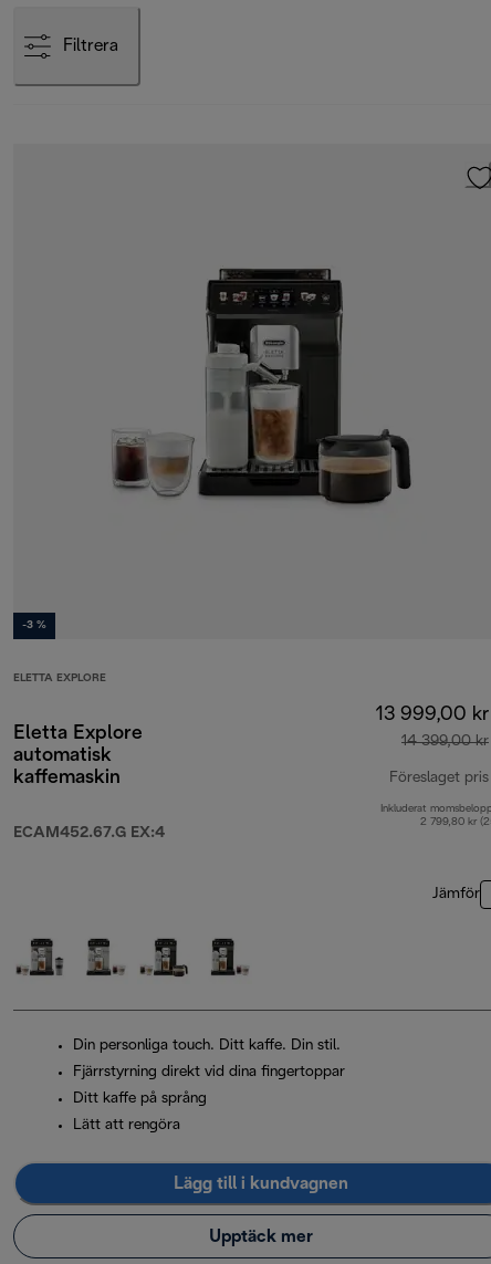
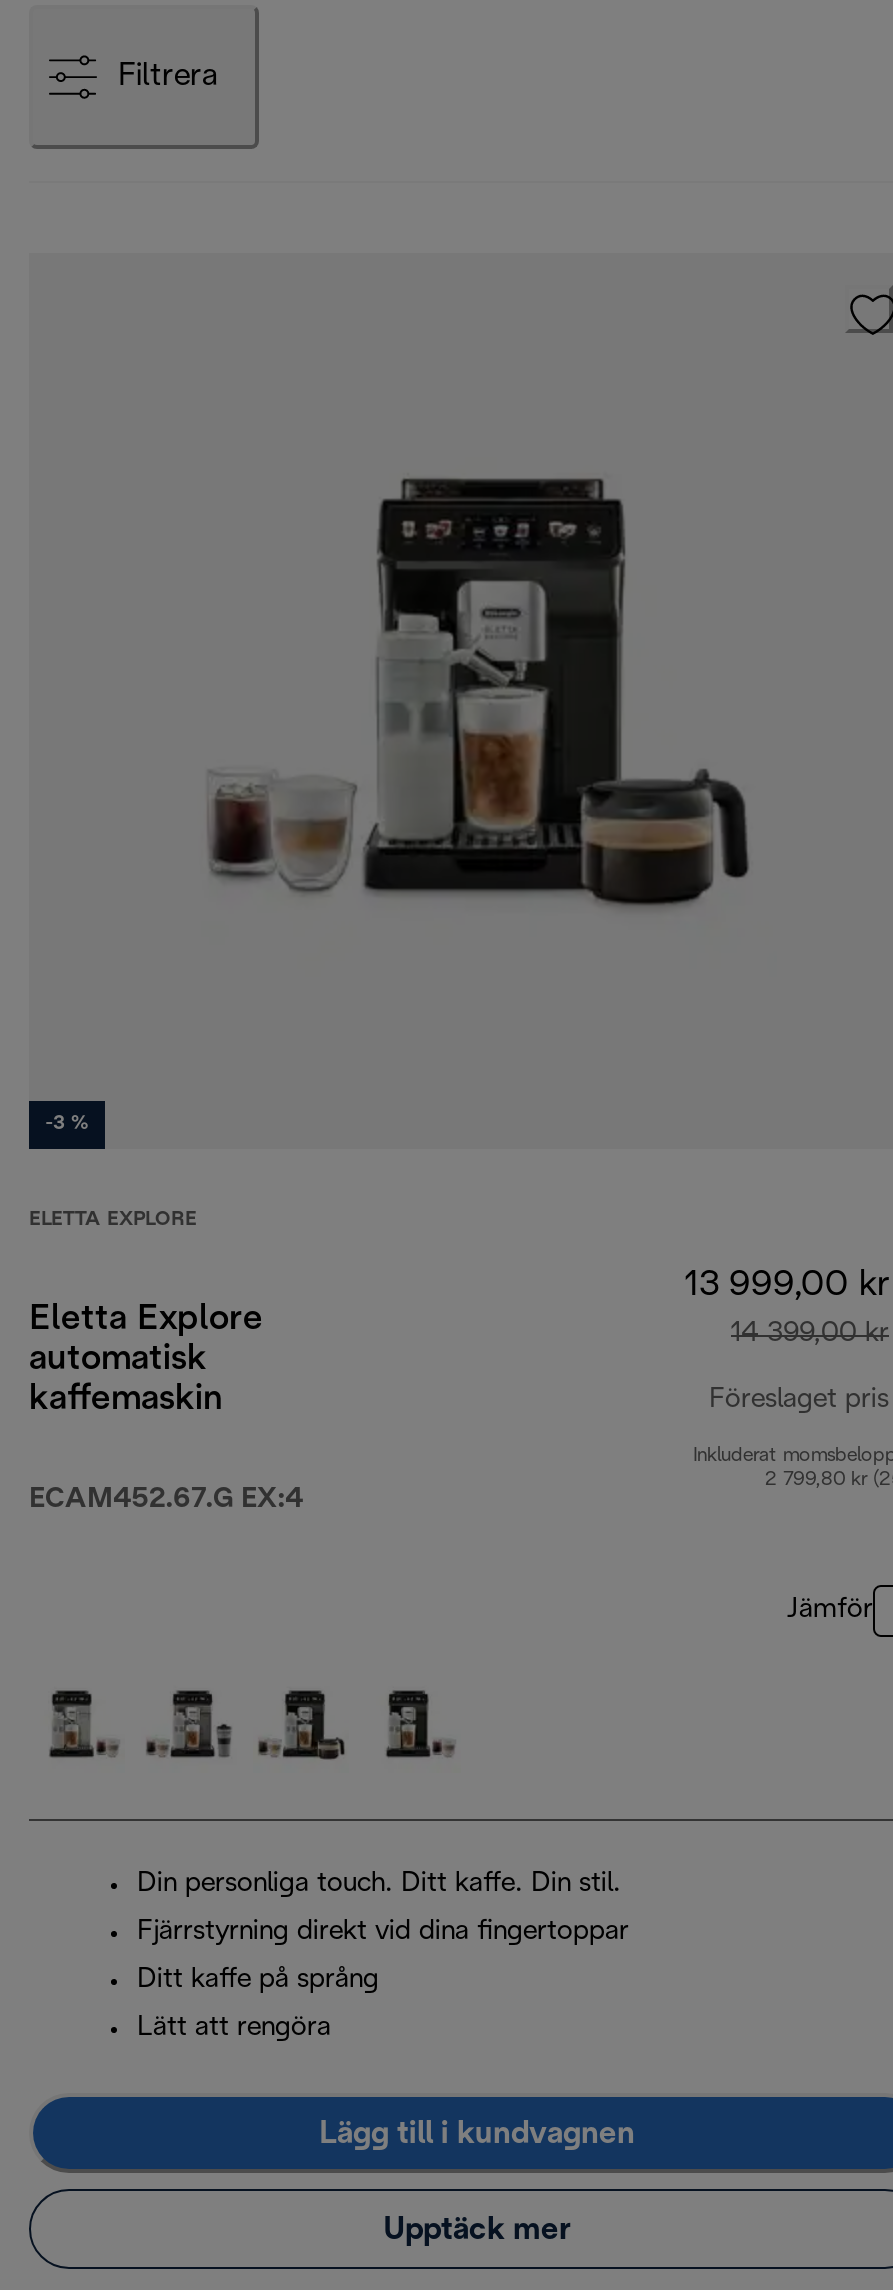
- [image]
+ [image]

- [image]
+ [image]
